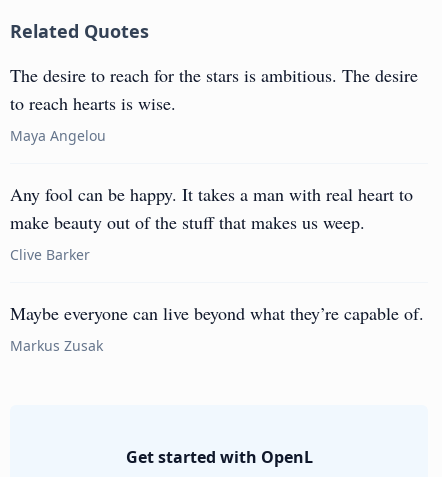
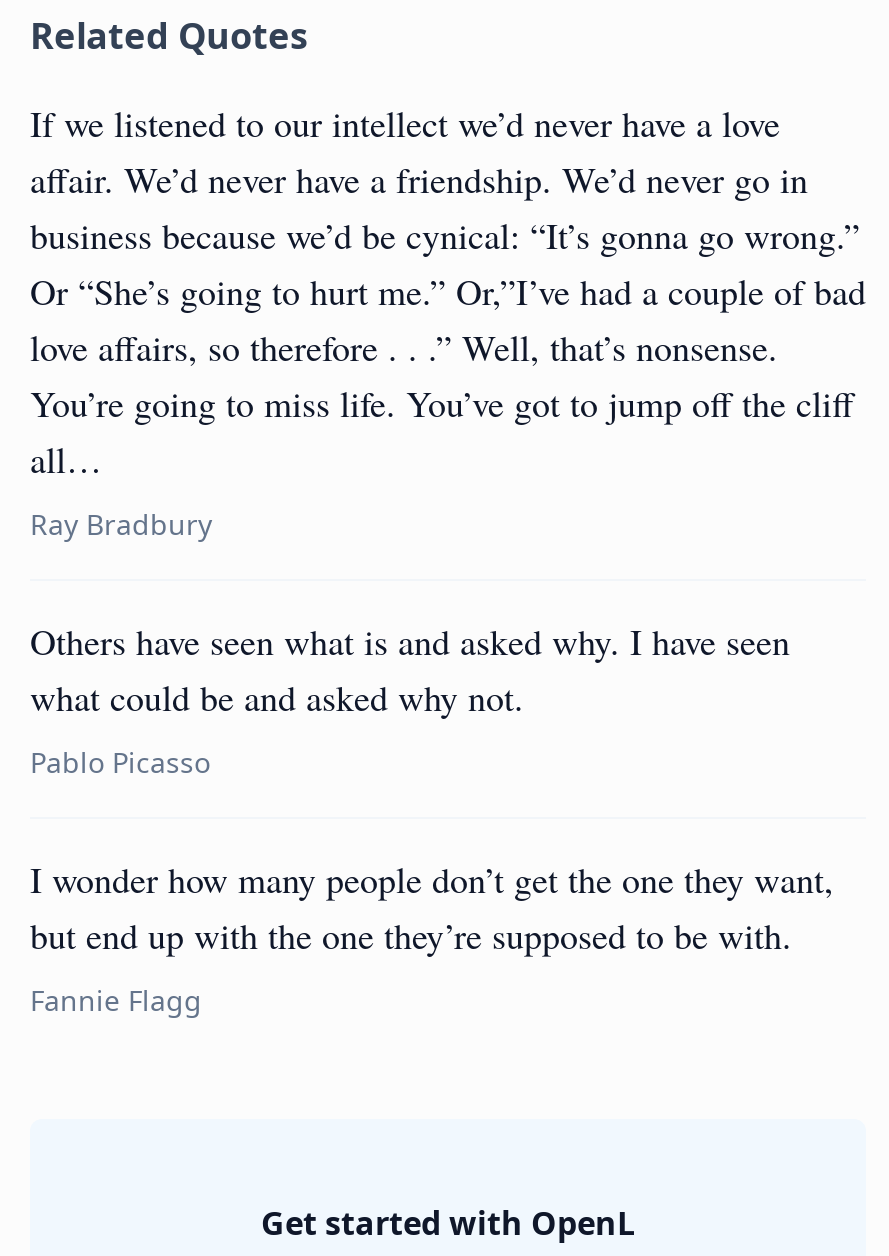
- The desire to reach for the stars is ambitious. The desire
- to reach hearts is wise.
+ If we listened to our intellect we’d never have a love
+ affair. We’d never have a friendship. We’d never go in
+ business because we’d be cynical: “It’s gonna go wrong.”
+ Or “She’s going to hurt me.” Or,”I’ve had a couple of bad
+ love affairs, so therefore . . .” Well, that’s nonsense.
+ You’re going to miss life. You’ve got to jump off the cliff
+ all…

- Maya Angelou
+ Ray Bradbury

- Any fool can be happy. It takes a man with real heart to
- make beauty out of the stuff that makes us weep.
+ Others have seen what is and asked why. I have seen
+ what could be and asked why not.

- Clive Barker
+ Pablo Picasso

- Maybe everyone can live beyond what they’re capable of.
+ I wonder how many people don’t get the one they want,
+ but end up with the one they’re supposed to be with.

- Markus Zusak
+ Fannie Flagg
